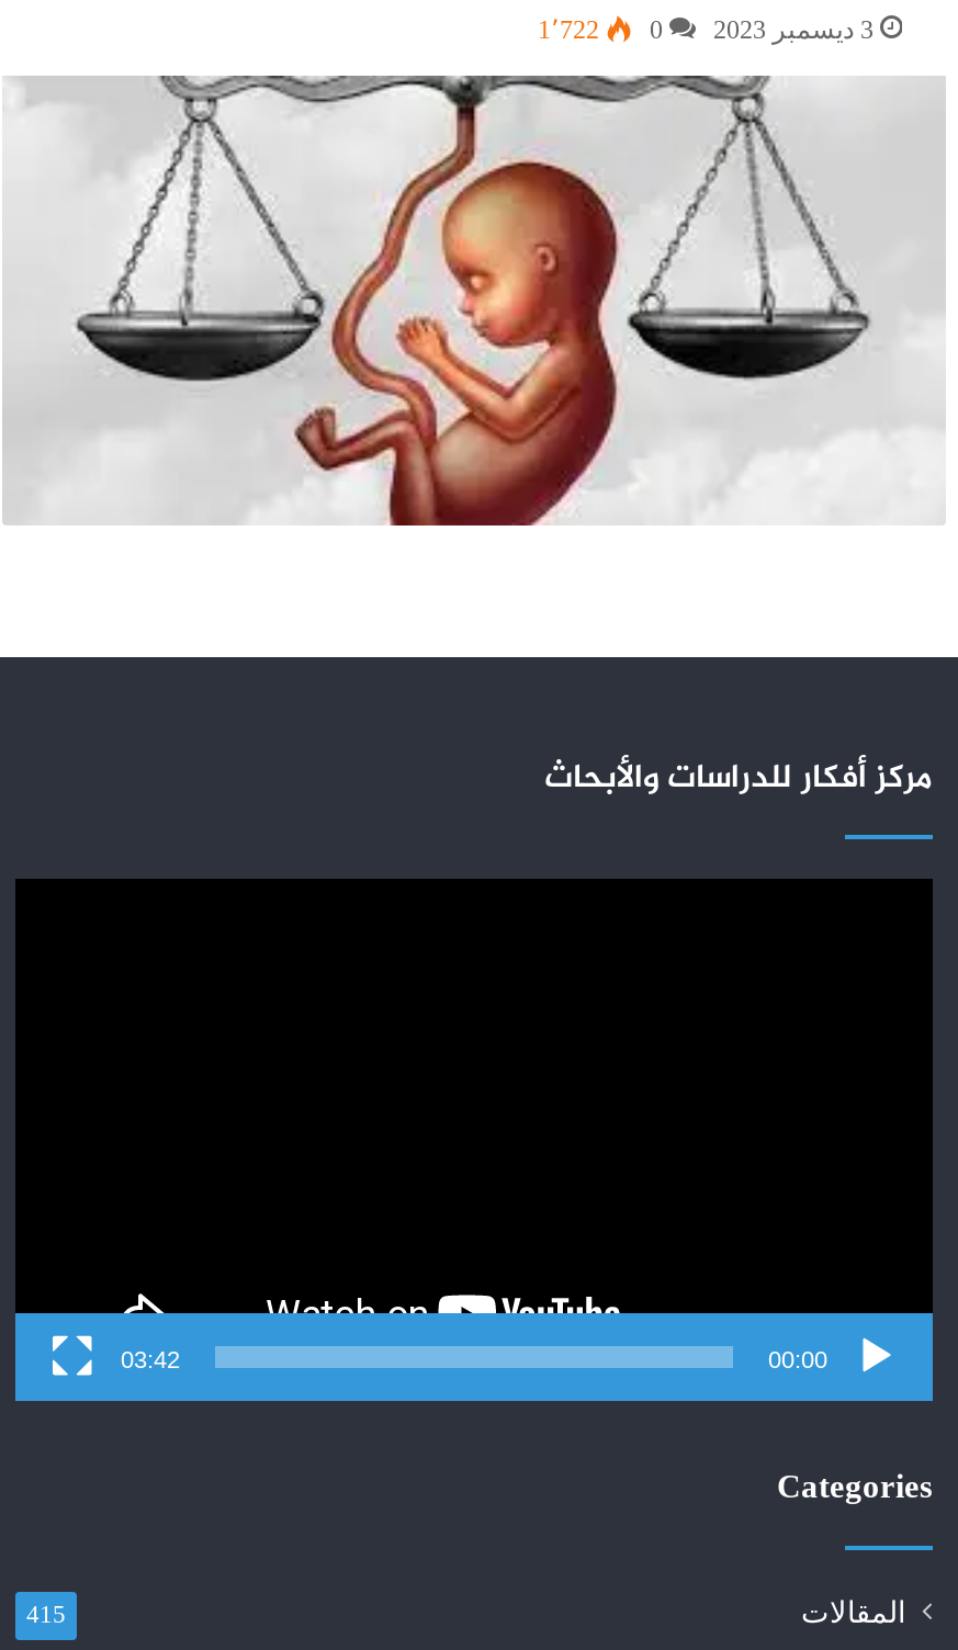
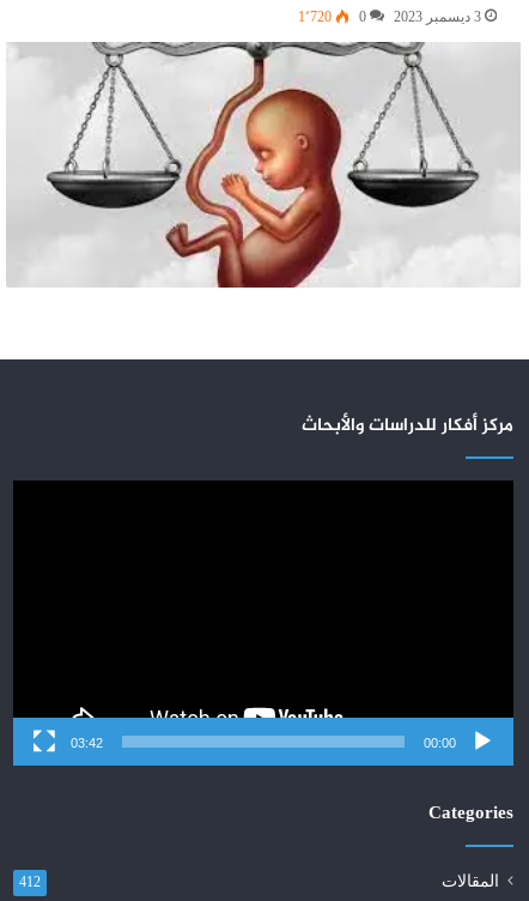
- 1٬722 0
+ 1٬720 0

- 415
+ 412
